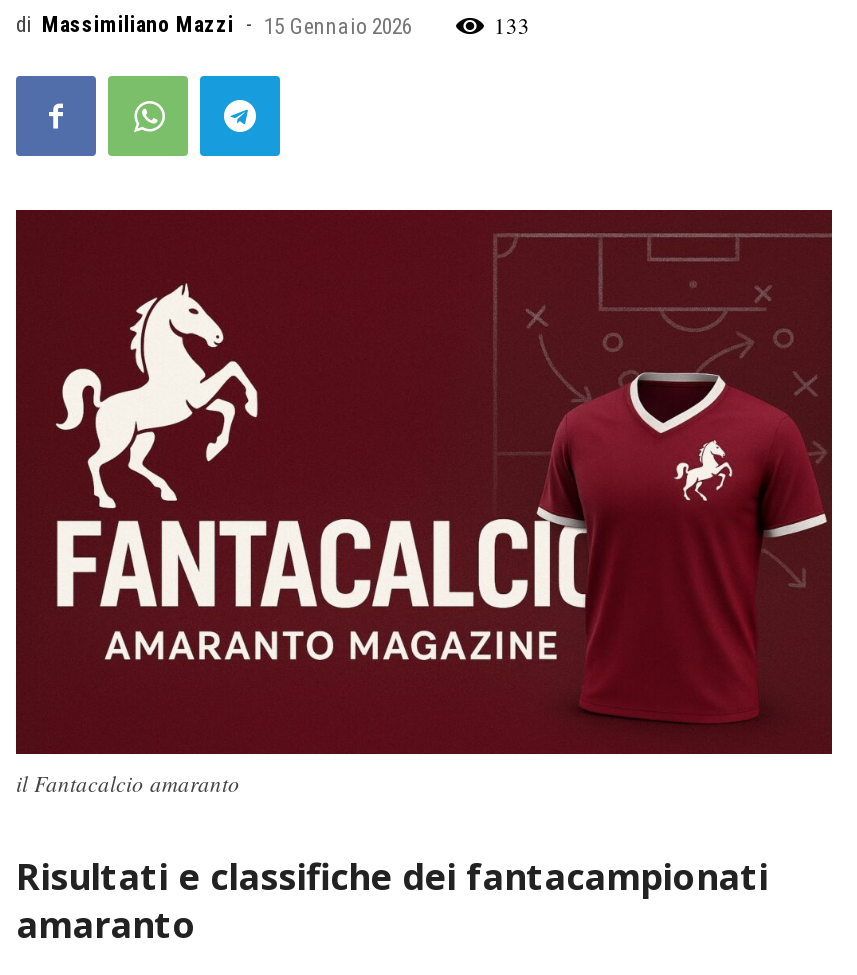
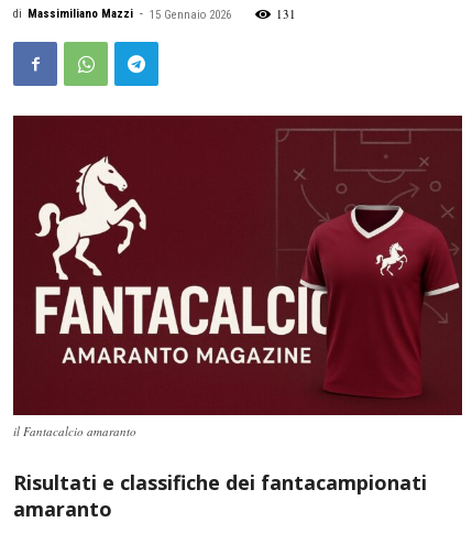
- 133
+ 131
